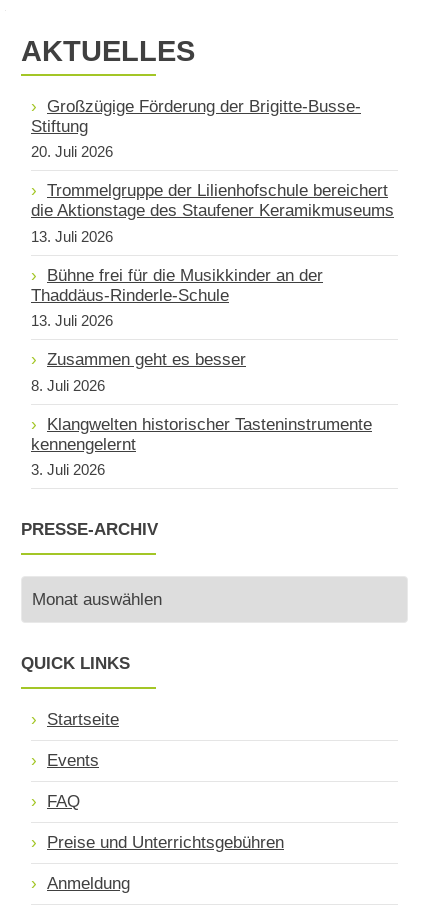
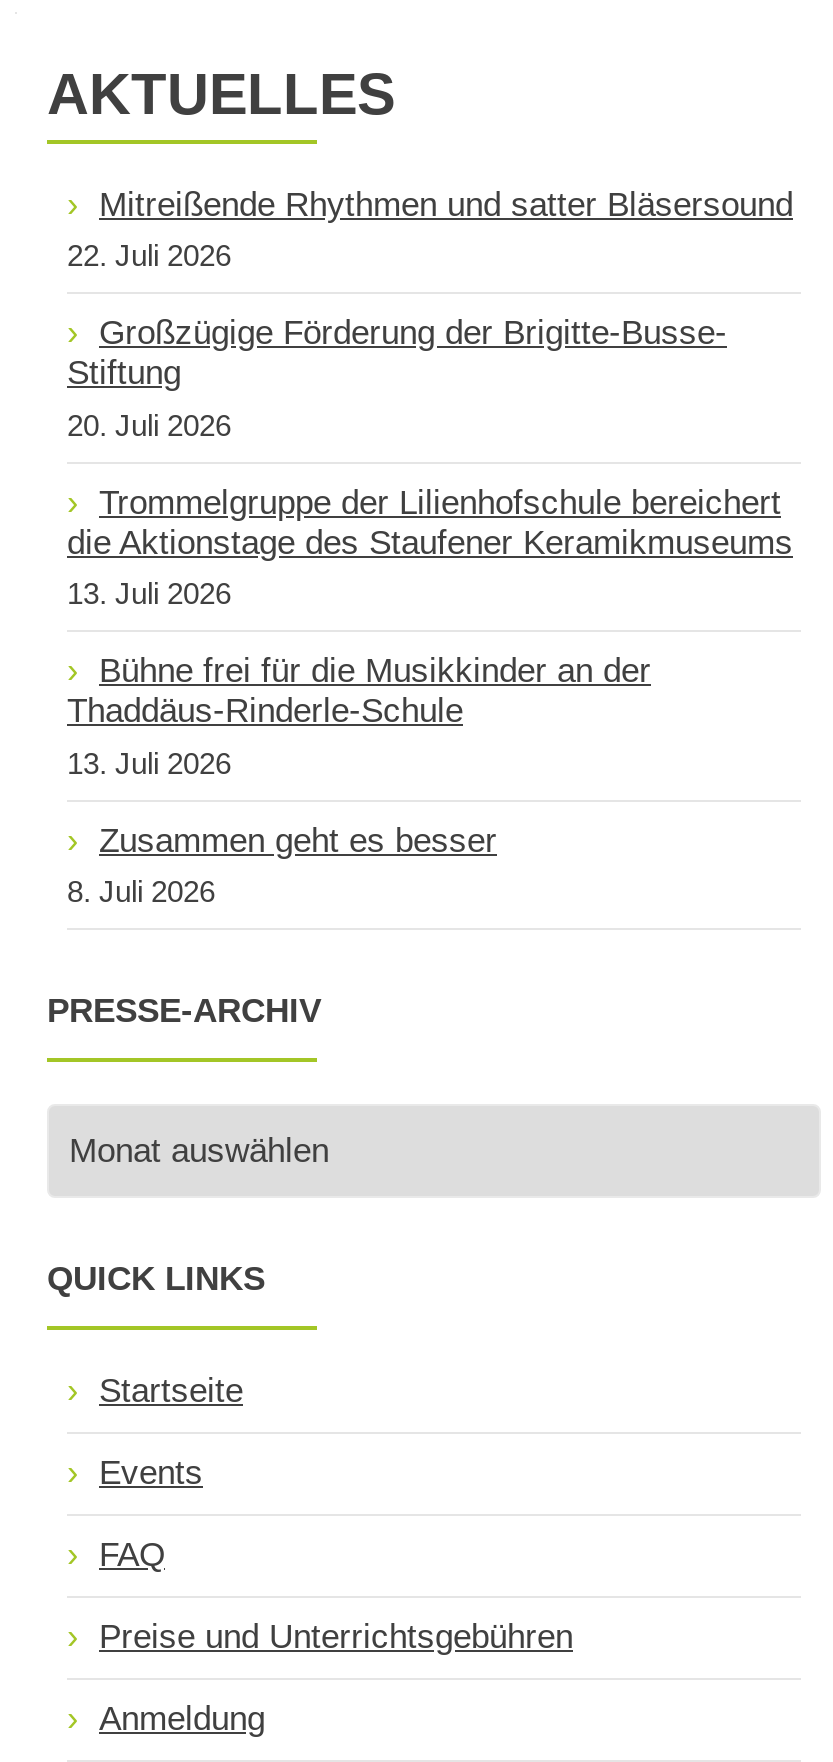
+ Mitreißende Rhythmen und satter Bläsersound
+ 22. Juli 2026

moved down: Großzügige Förderung der Brigitte-Busse- | Stiftung | 20. Juli 2026 | ... | Zusammen geht es besser | 8. Juli 2026

- Klangwelten historischer Tasteninstrumente
- kennengelernt
- 3. Juli 2026
